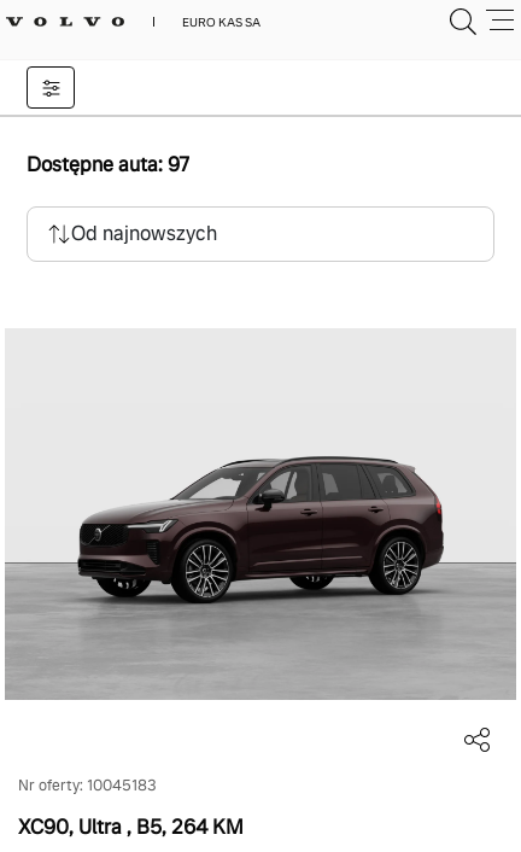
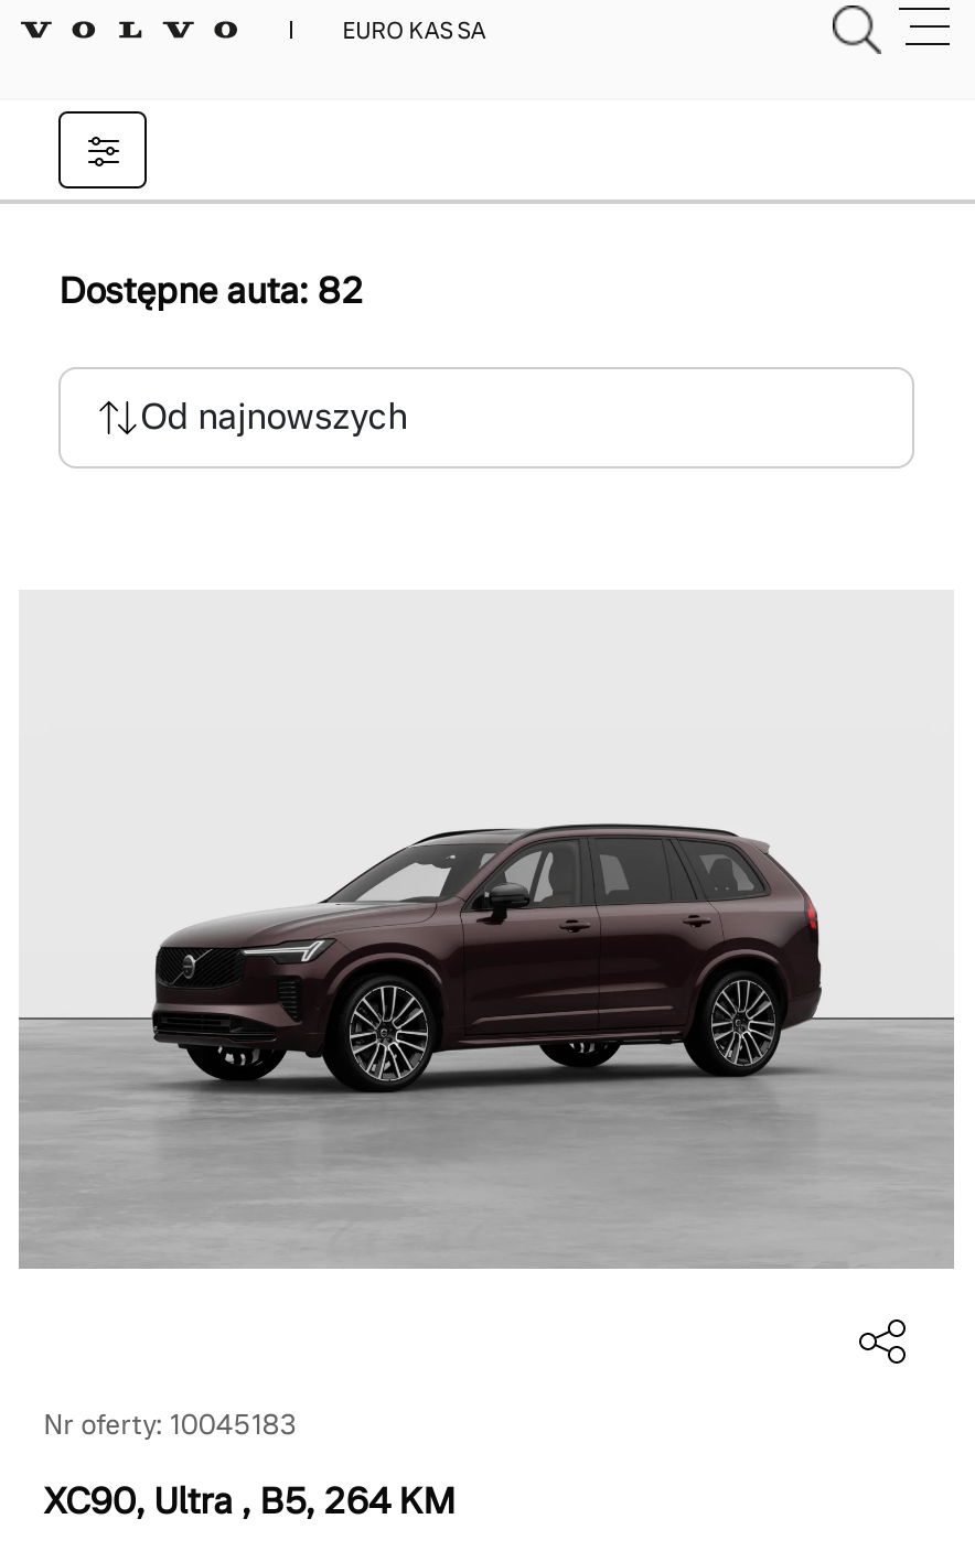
- Dostępne auta: 97
+ Dostępne auta: 82
